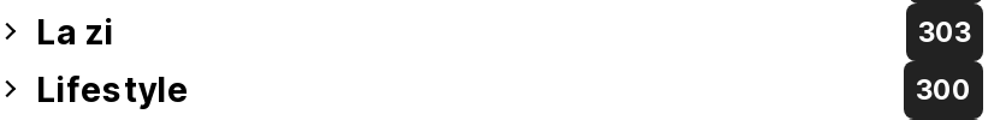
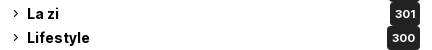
- 303
+ 301
